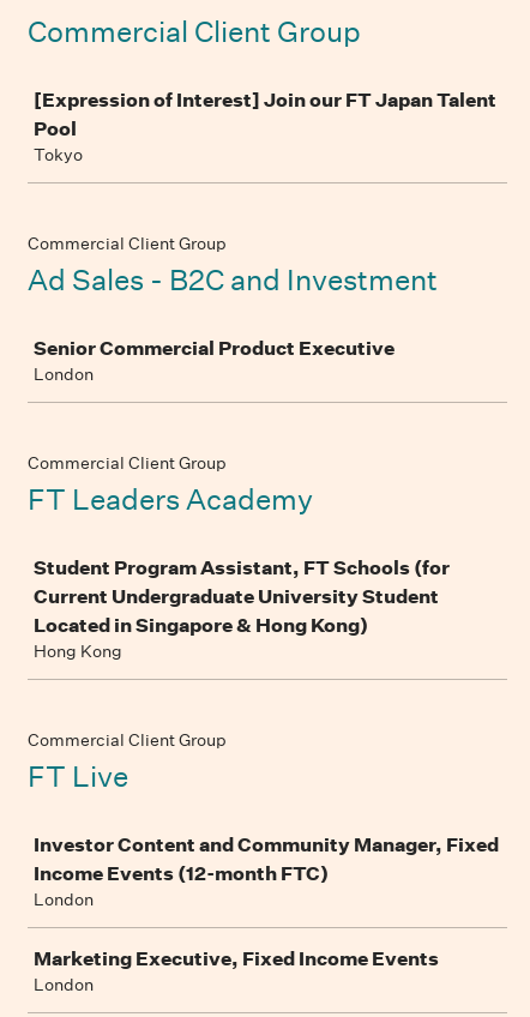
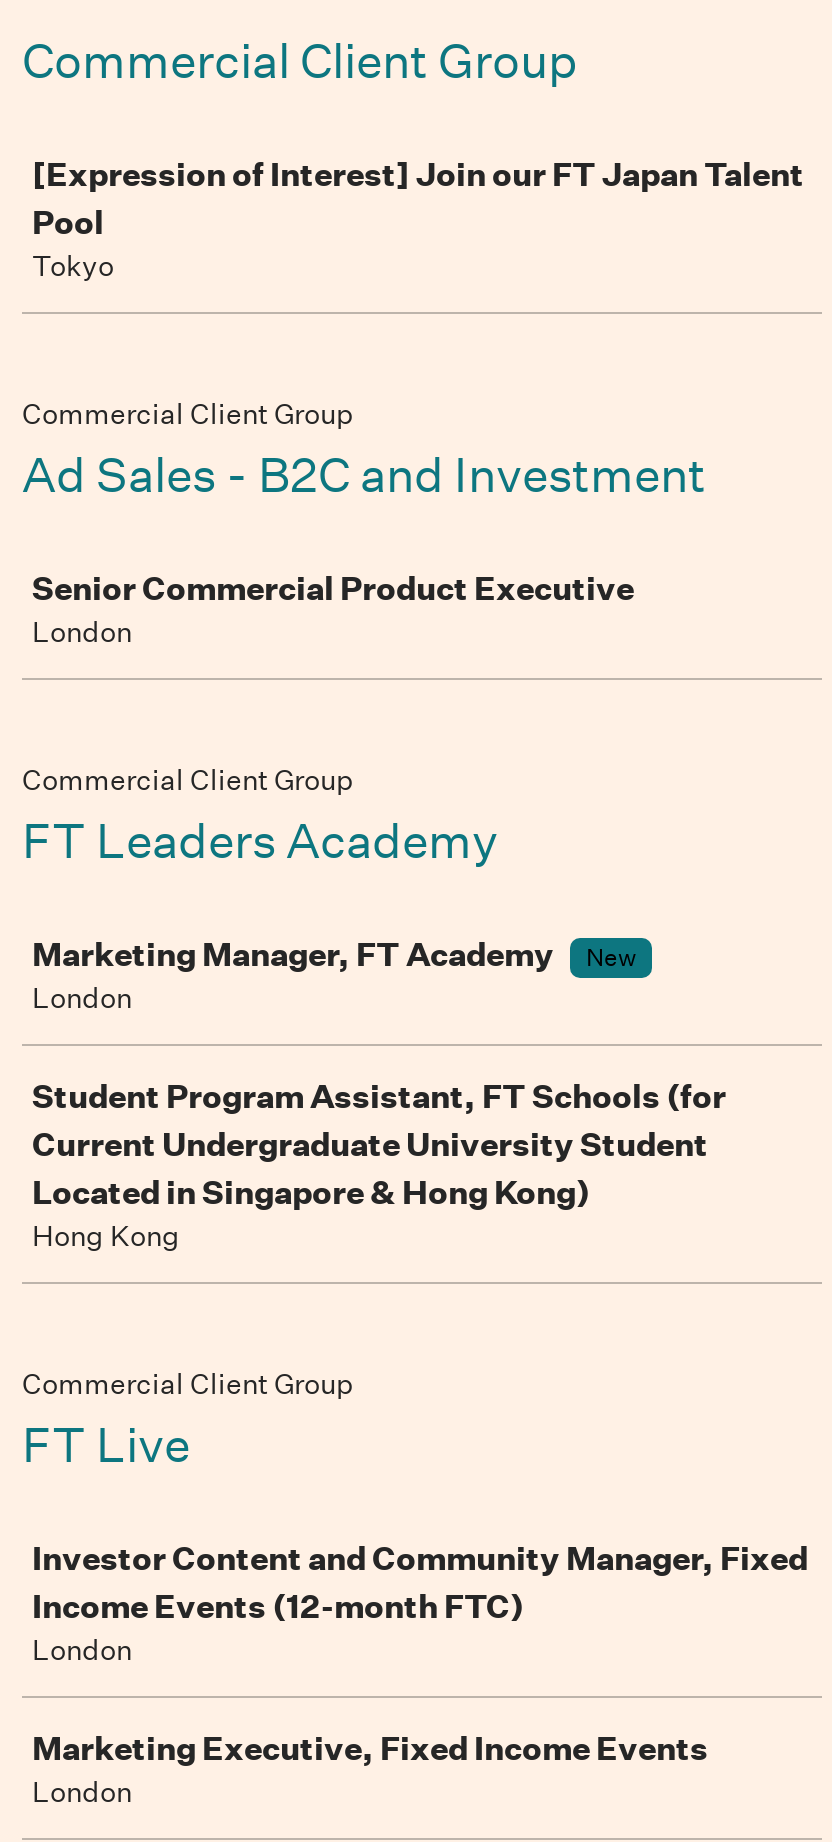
+ Marketing Manager, FT Academy
+ New
+ London
